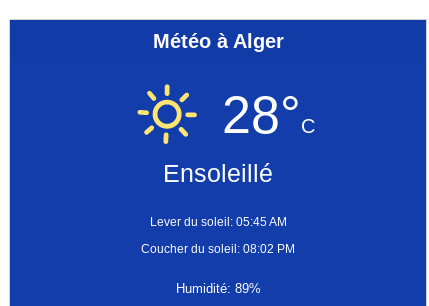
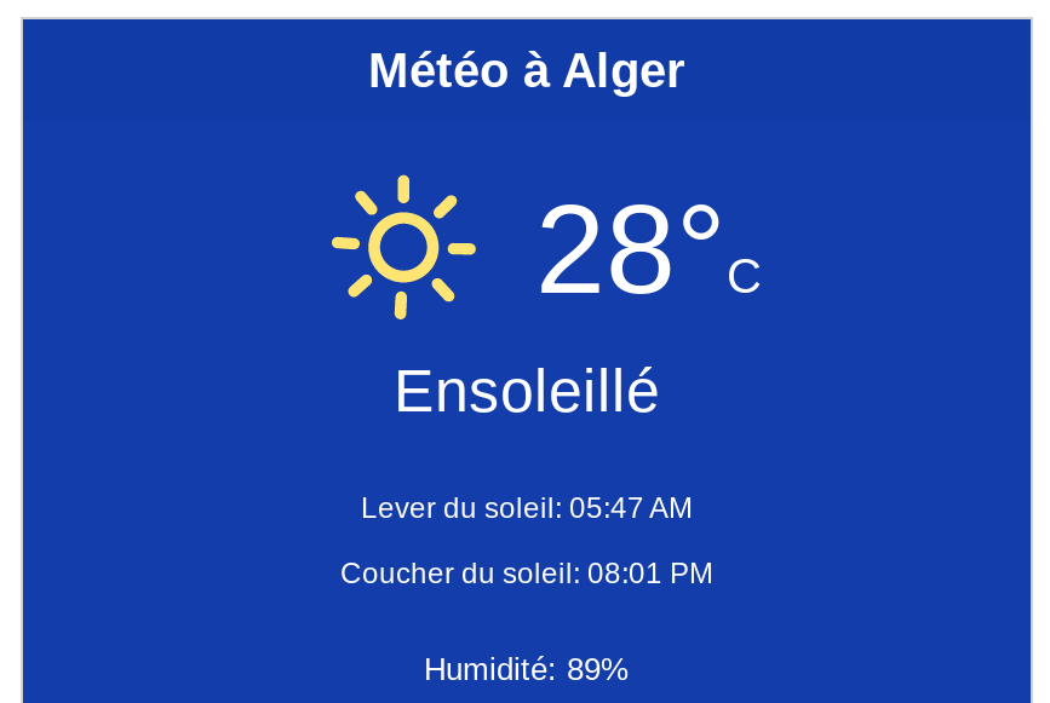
- Lever du soleil: 05:45 AM
+ Lever du soleil: 05:47 AM

- Coucher du soleil: 08:02 PM
+ Coucher du soleil: 08:01 PM
